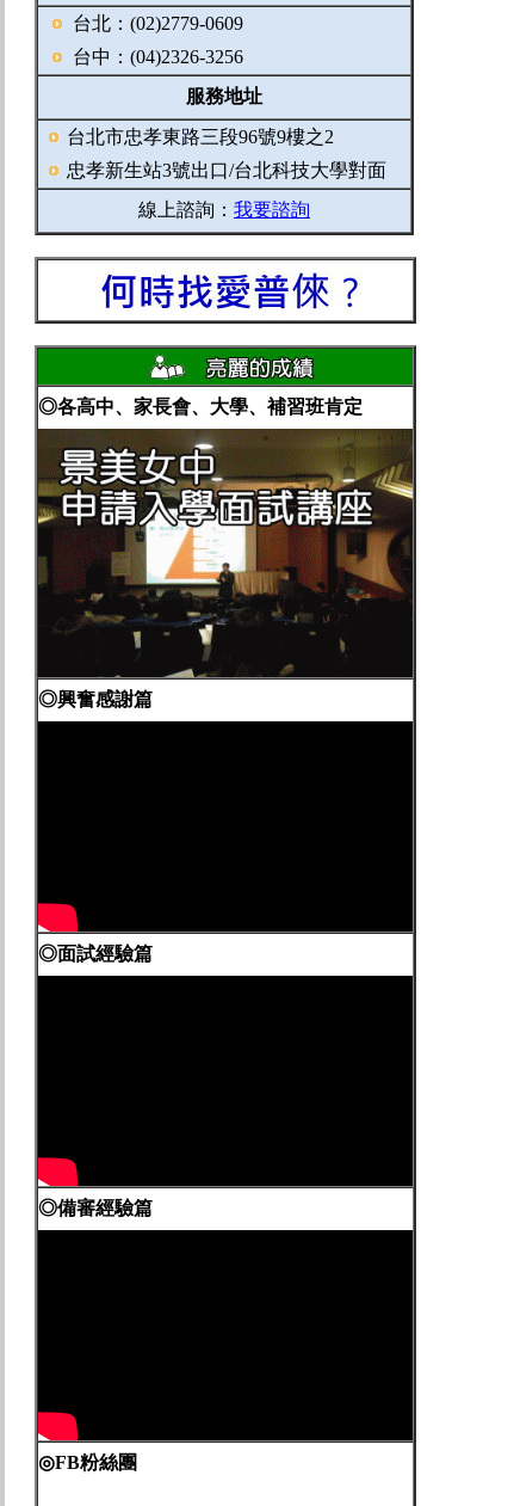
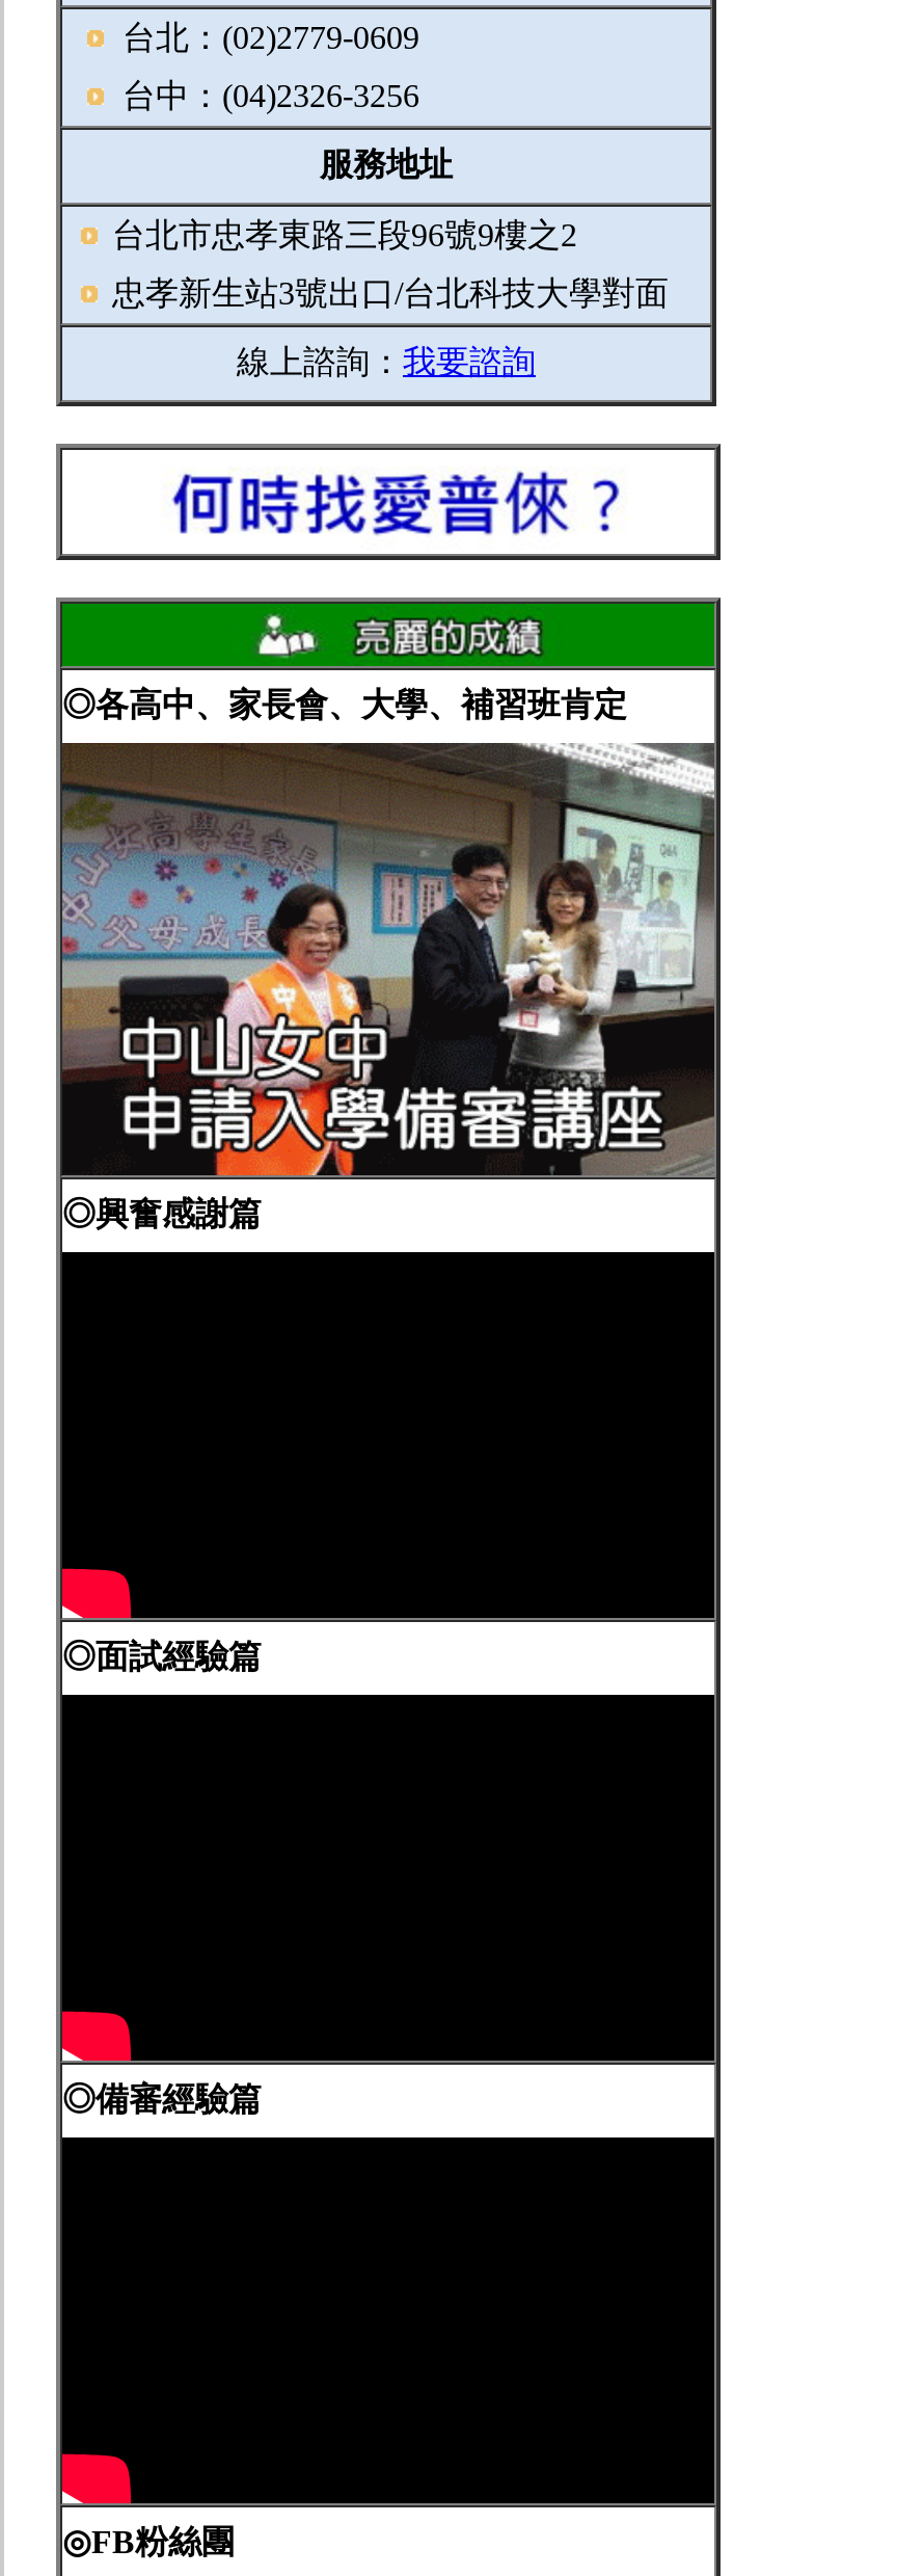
- [image]
+ [image]
